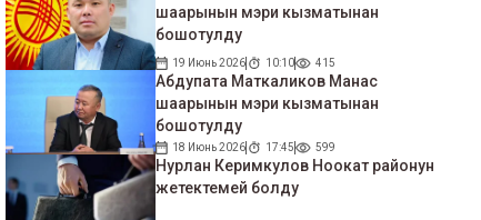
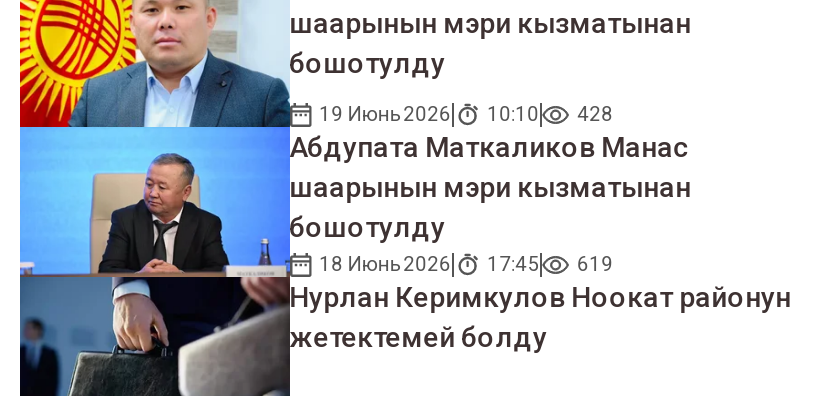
- 19 Июнь 2026 10:10 415
+ 19 Июнь 2026 10:10 428

- 18 Июнь 2026 17:45 599
+ 18 Июнь 2026 17:45 619
